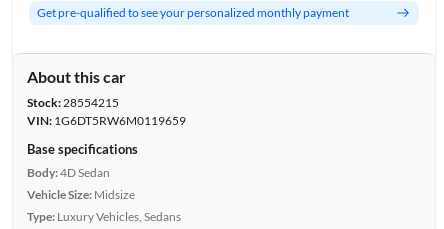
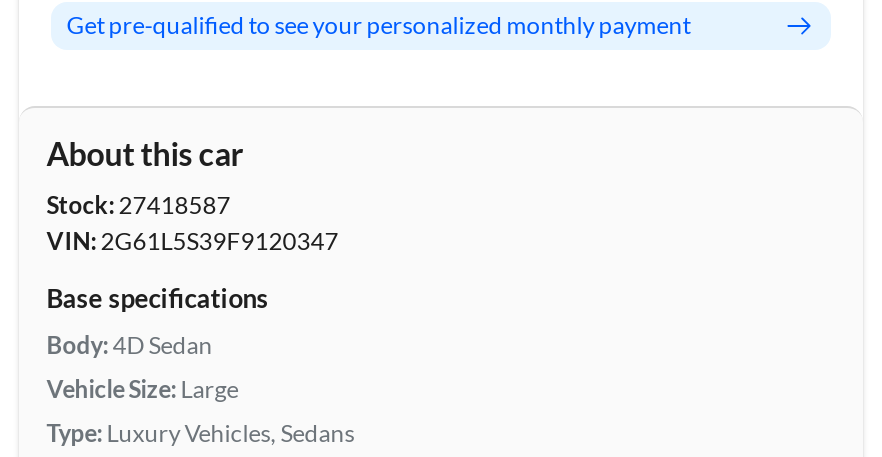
- Stock: 28554215
+ Stock: 27418587

- VIN: 1G6DT5RW6M0119659
+ VIN: 2G61L5S39F9120347

- Vehicle Size: Midsize
+ Vehicle Size: Large
